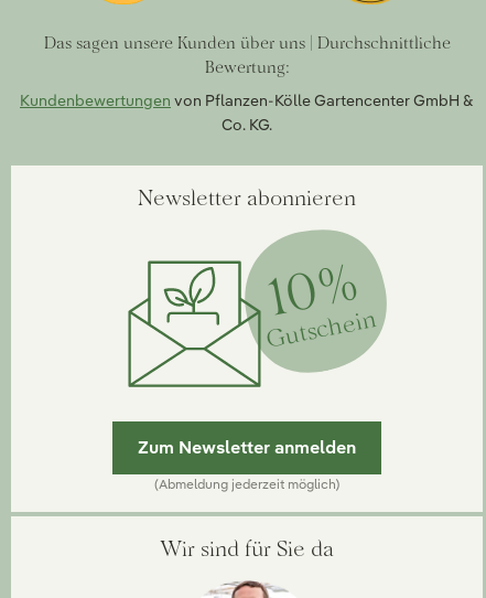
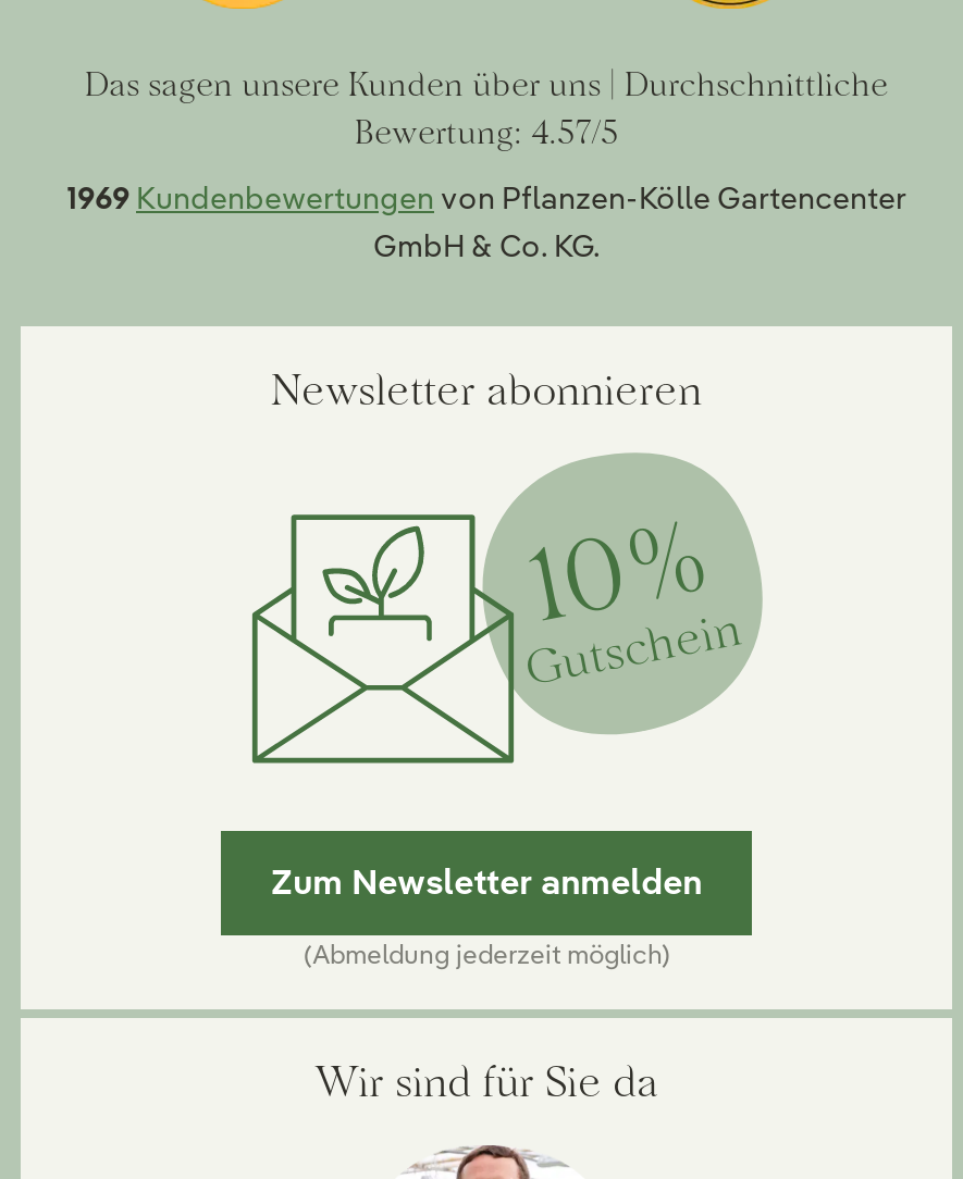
- Bewertung:
+ Bewertung: 4.57/5

- Kundenbewertungen von Pflanzen-Kölle Gartencenter GmbH &
- Co. KG.
+ 1969 Kundenbewertungen von Pflanzen-Kölle Gartencenter
+ GmbH & Co. KG.
